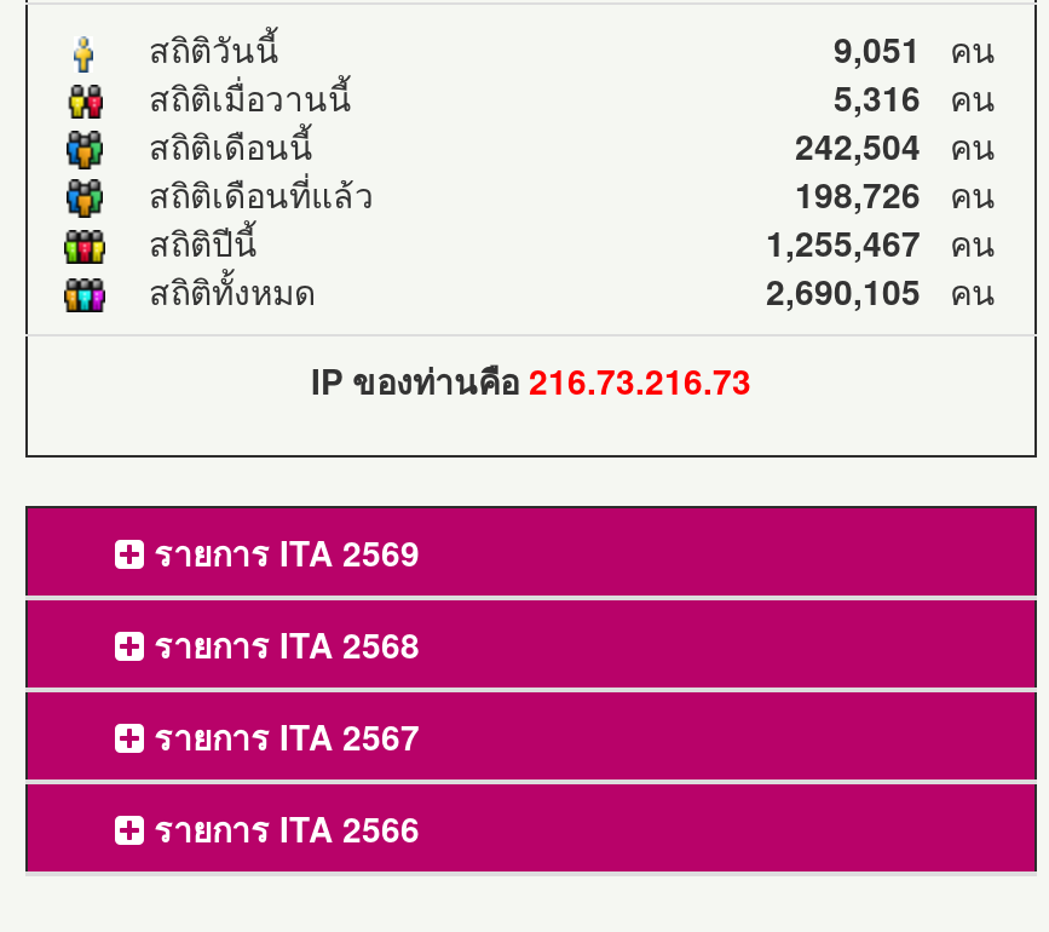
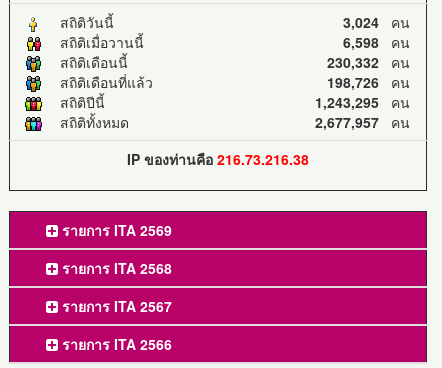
- 9,051คน
+ 3,024คน

- 5,316คน
+ 6,598คน

- 242,504คน
+ 230,332คน

- 1,255,467คน
+ 1,243,295คน

- 2,690,105คน
+ 2,677,957คน

- IP ของท่านคือ216.73.216.73
+ IP ของท่านคือ216.73.216.38
